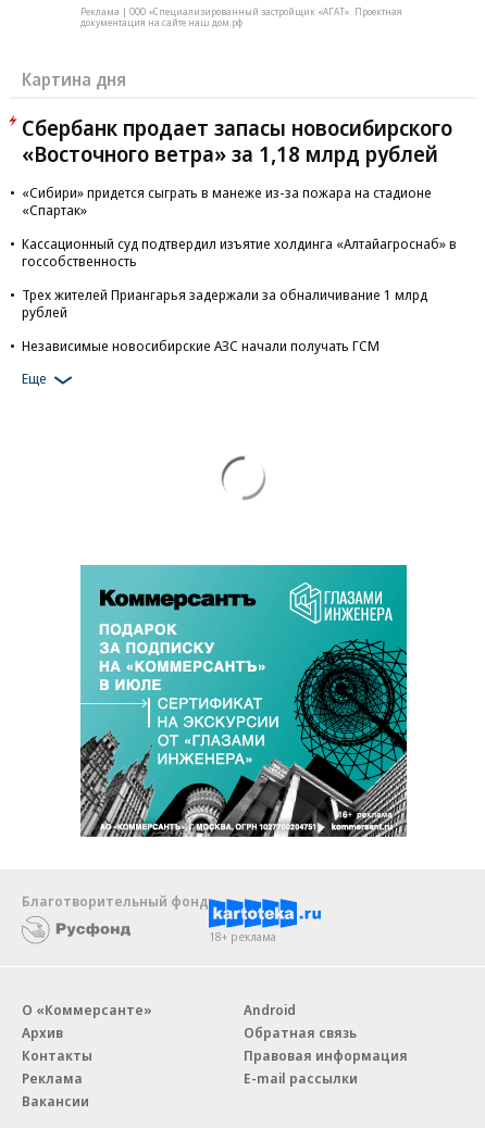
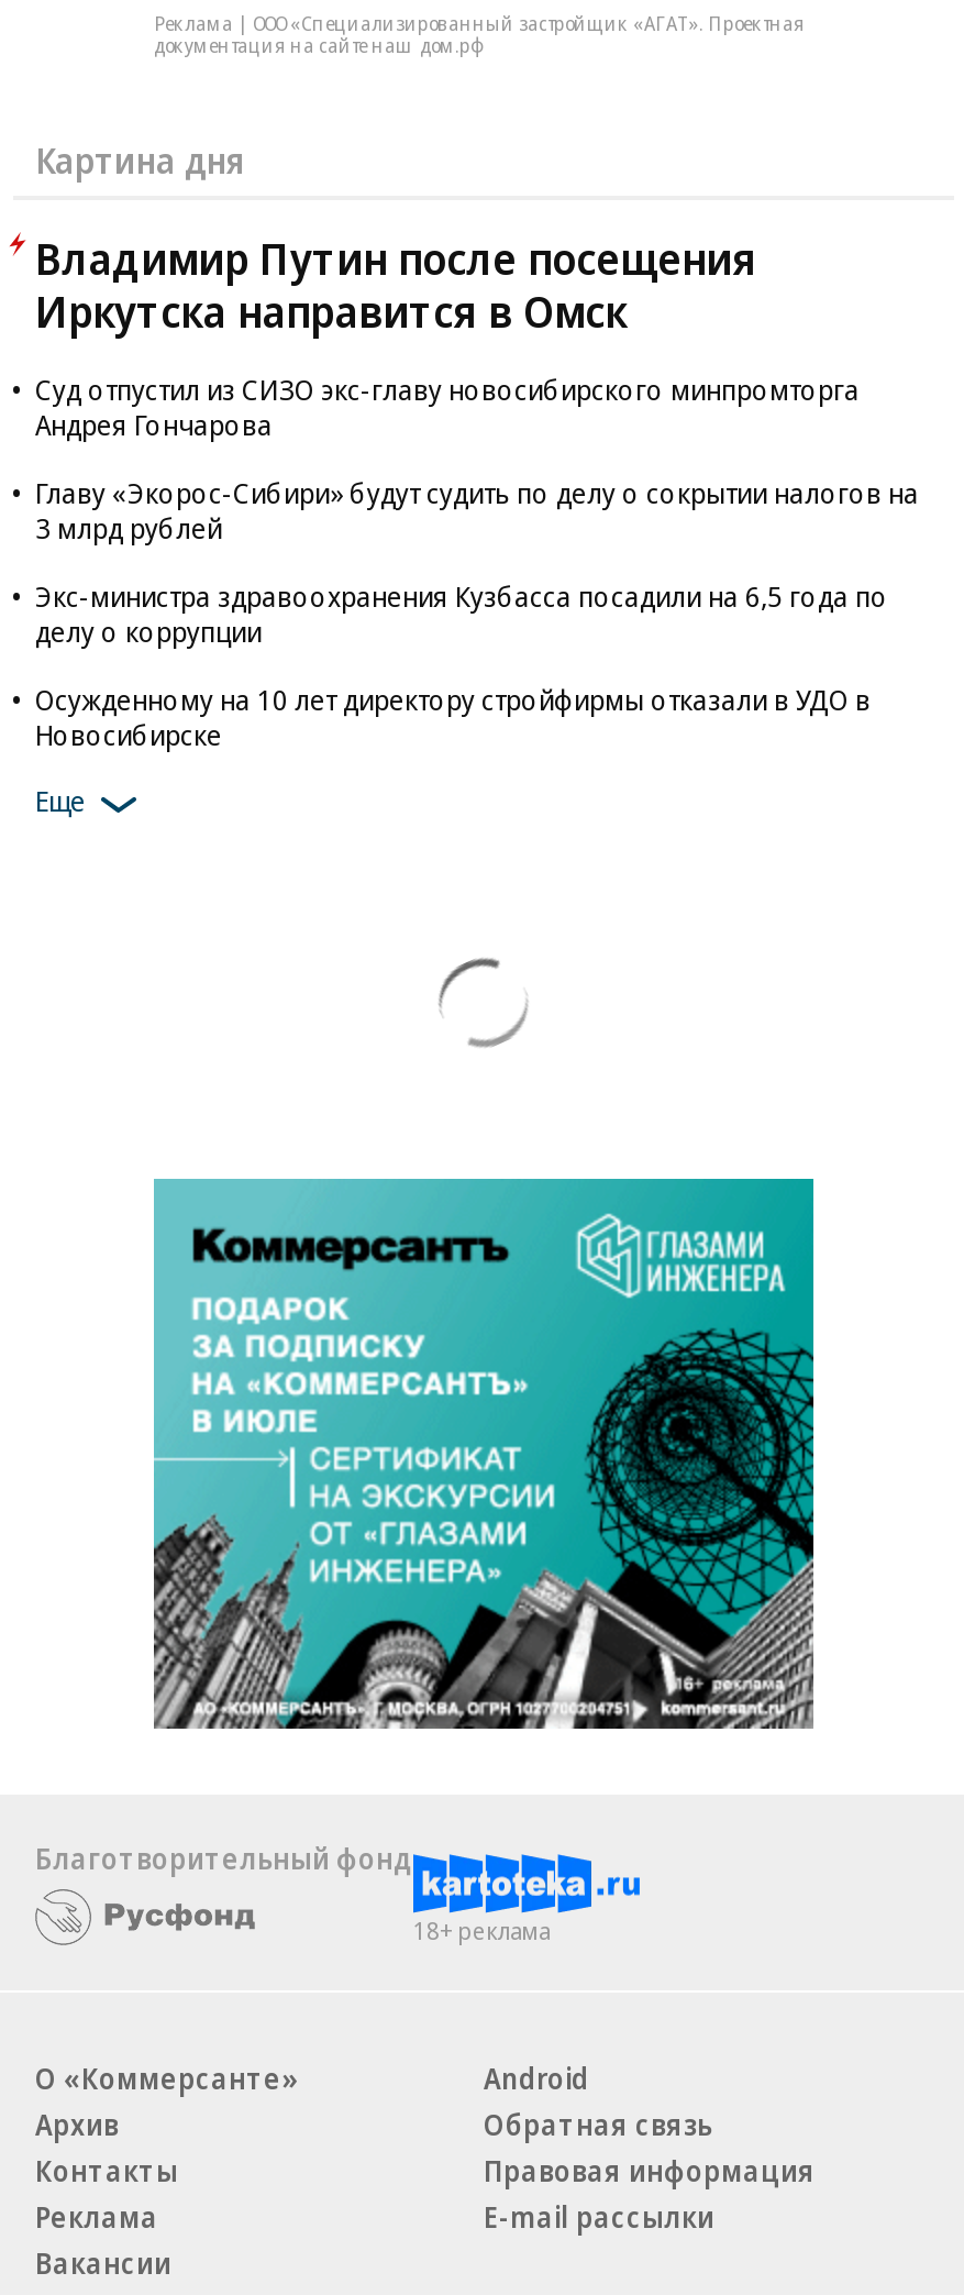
- Сбербанк продает запасы новосибирского
- «Восточного ветра» за 1,18 млрд рублей
+ Владимир Путин после посещения
+ Иркутска направится в Омск

- «Сибири» придется сыграть в манеже из-за пожара на стадионе
- «Спартак»
+ Суд отпустил из СИЗО экс-главу новосибирского минпромторга
+ Андрея Гончарова

- Кассационный суд подтвердил изъятие холдинга «Алтайагроснаб» в
- госсобственность
+ Главу «Экорос-Сибири» будут судить по делу о сокрытии налогов на
+ 3 млрд рублей

- Трех жителей Приангарья задержали за обналичивание 1 млрд
- рублей
+ Экс-министра здравоохранения Кузбасса посадили на 6,5 года по
+ делу о коррупции

- Независимые новосибирские АЗС начали получать ГСМ
+ Осужденному на 10 лет директору стройфирмы отказали в УДО в
+ Новосибирске
